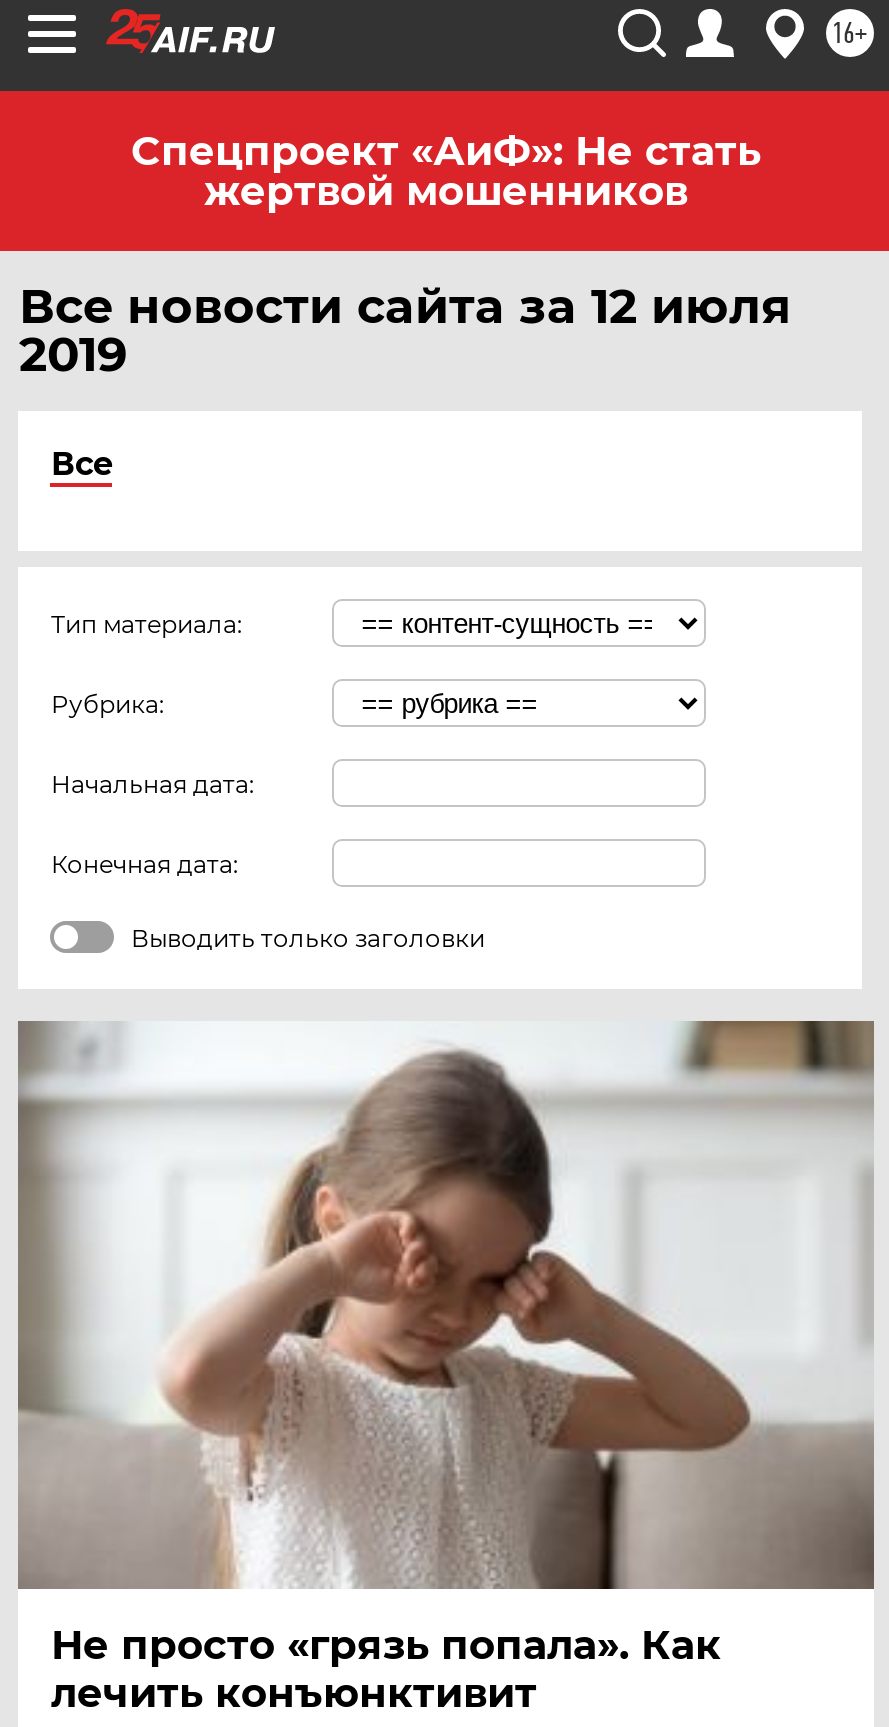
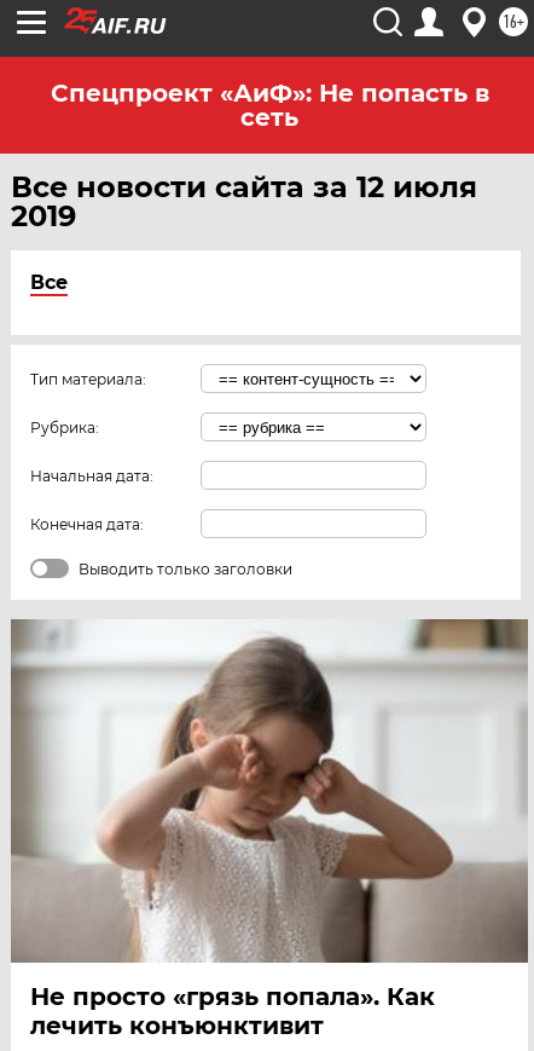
- Спецпроект «АиФ»: Не стать
- жертвой мошенников
+ Спецпроект «АиФ»: Не попасть в
+ сеть
